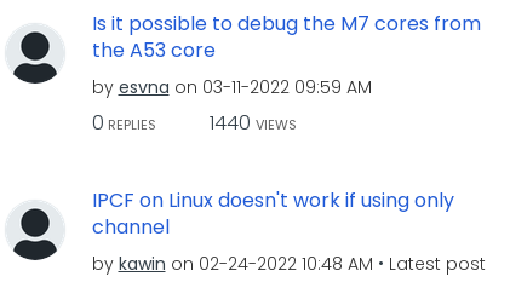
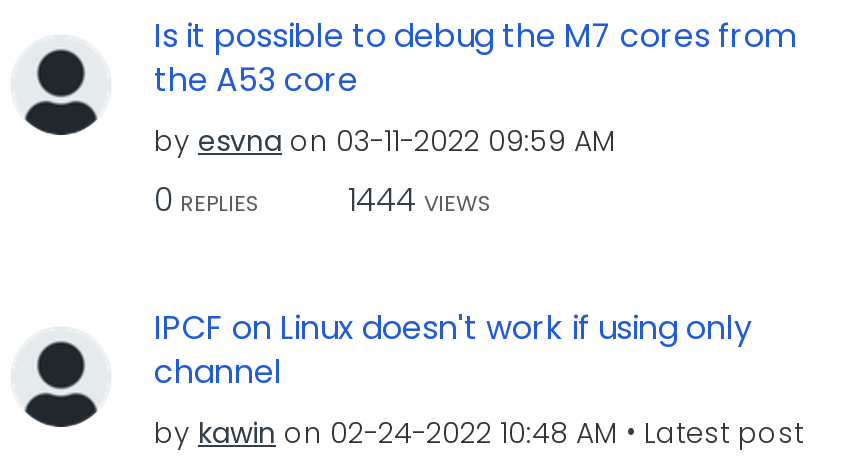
- 1440 VIEWS
+ 1444 VIEWS
